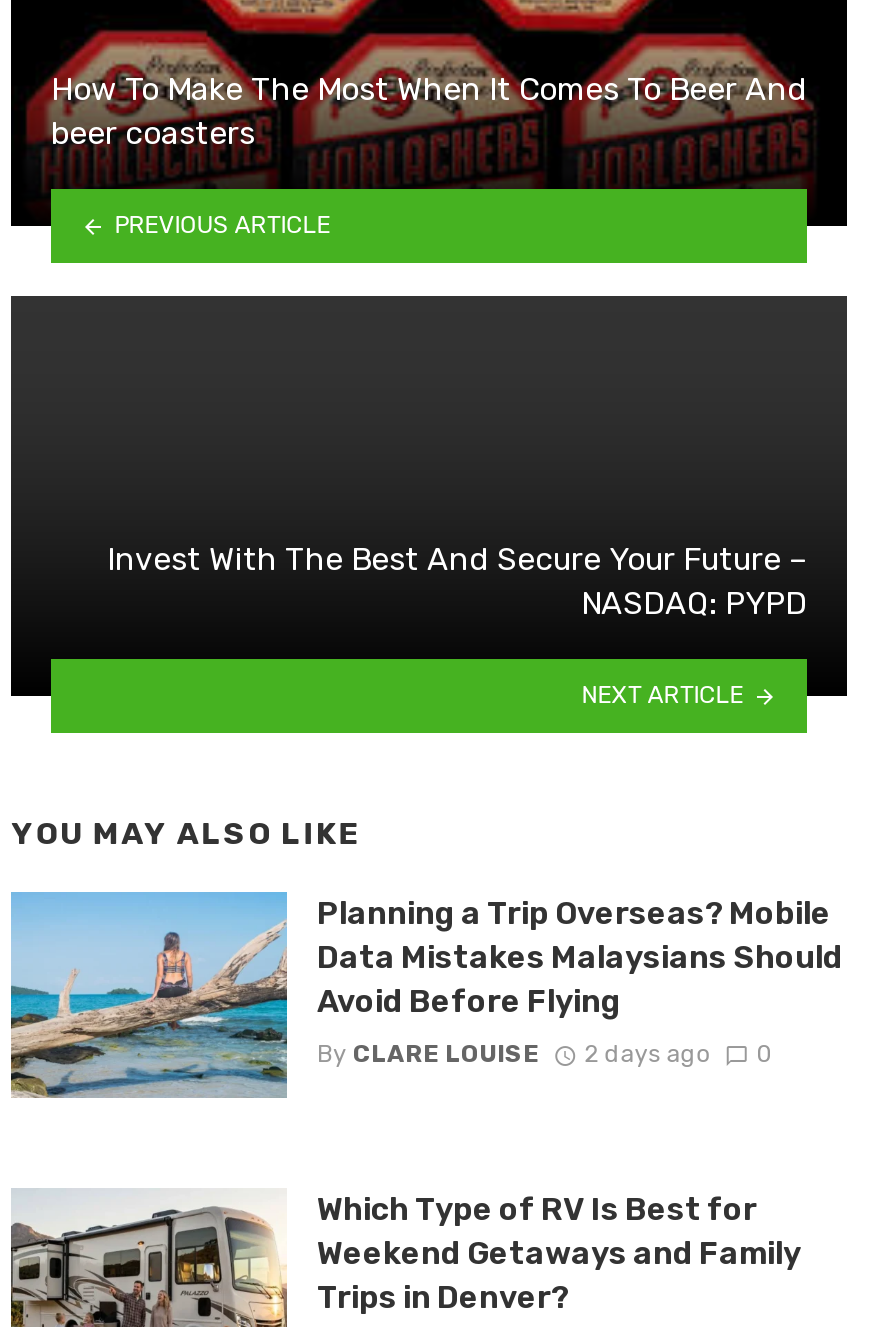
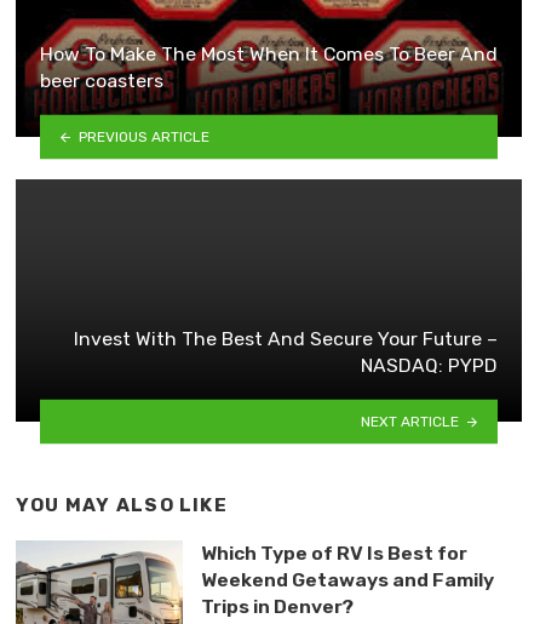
- [image]
- Planning a Trip Overseas? Mobile
- Data Mistakes Malaysians Should
- Avoid Before Flying
- By CLARE LOUISE
- 2 days ago
- 0
